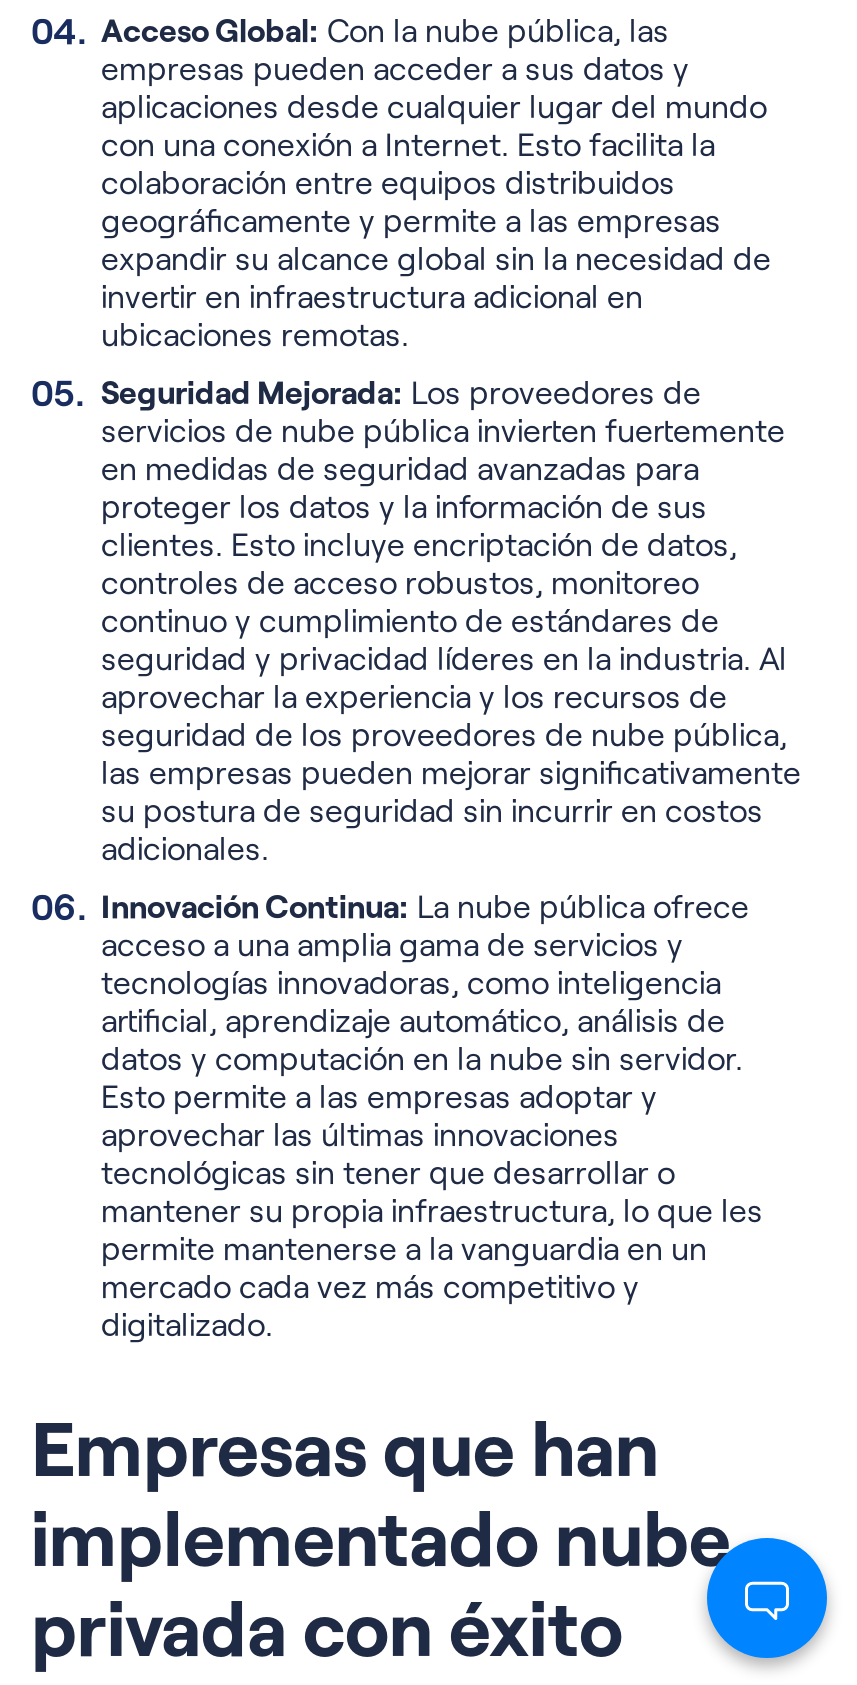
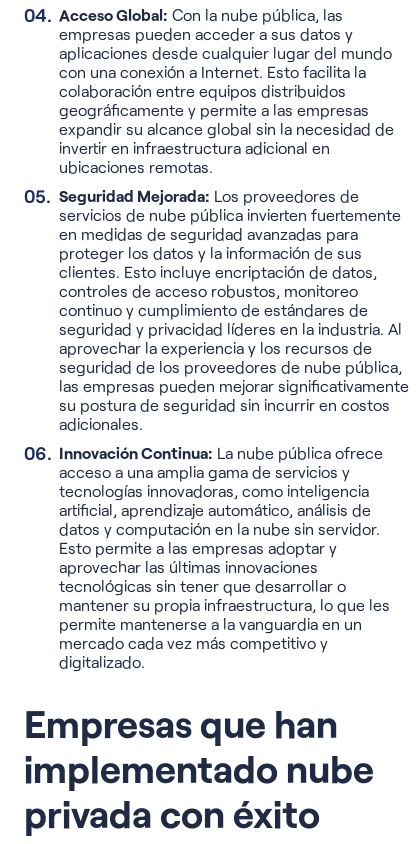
- [image]
